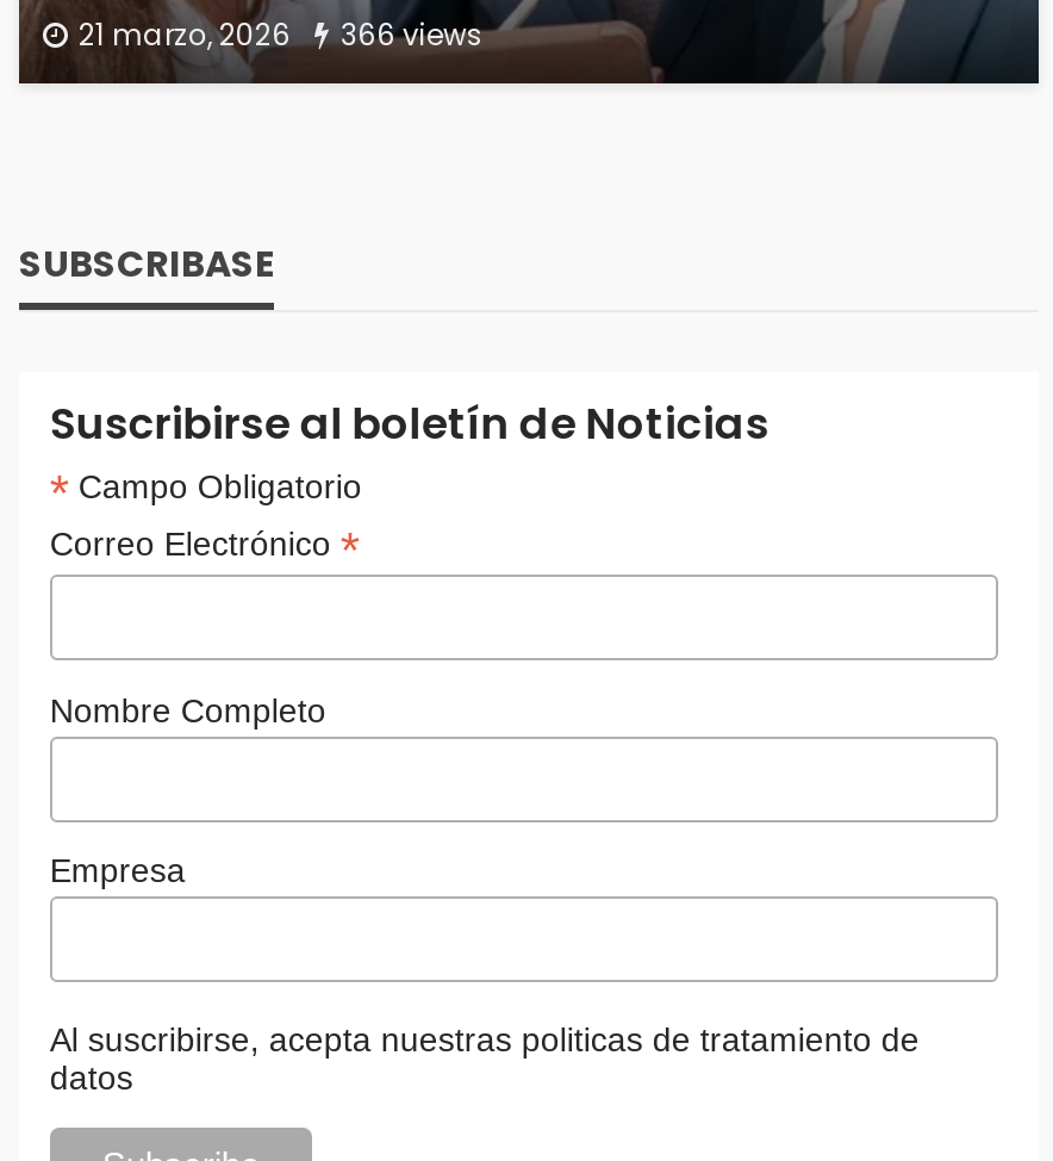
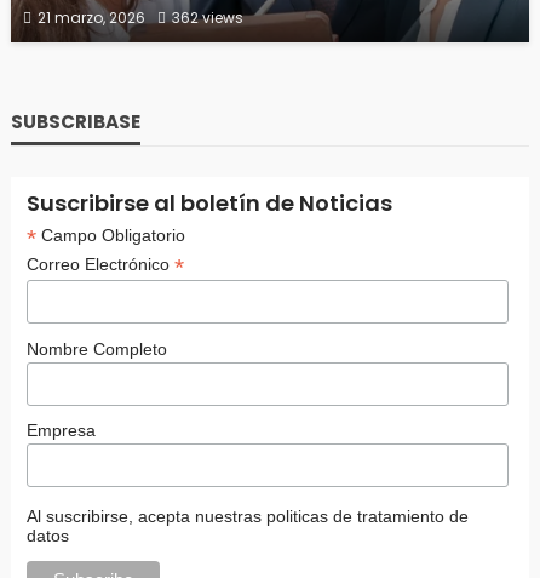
- 21 marzo, 2026 366 views
+ 21 marzo, 2026 362 views
